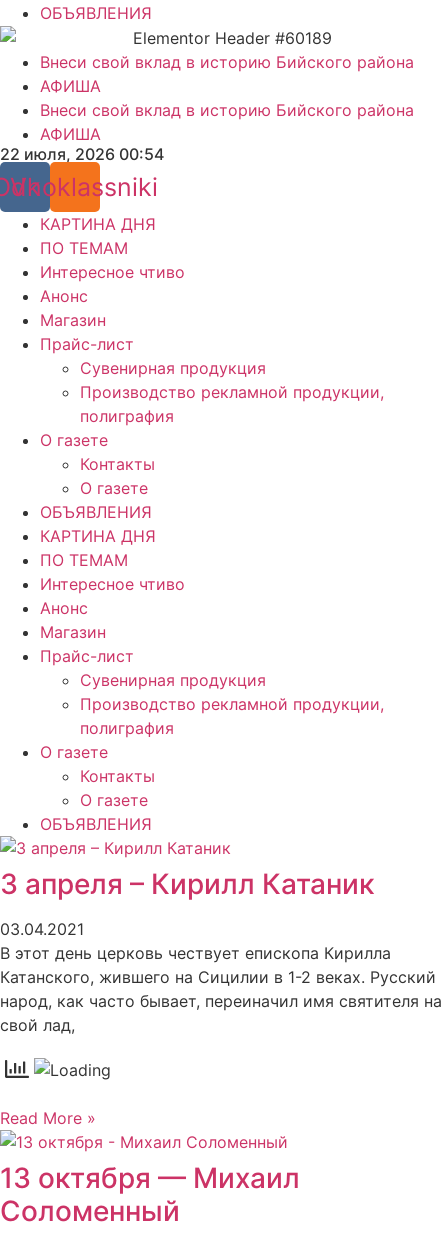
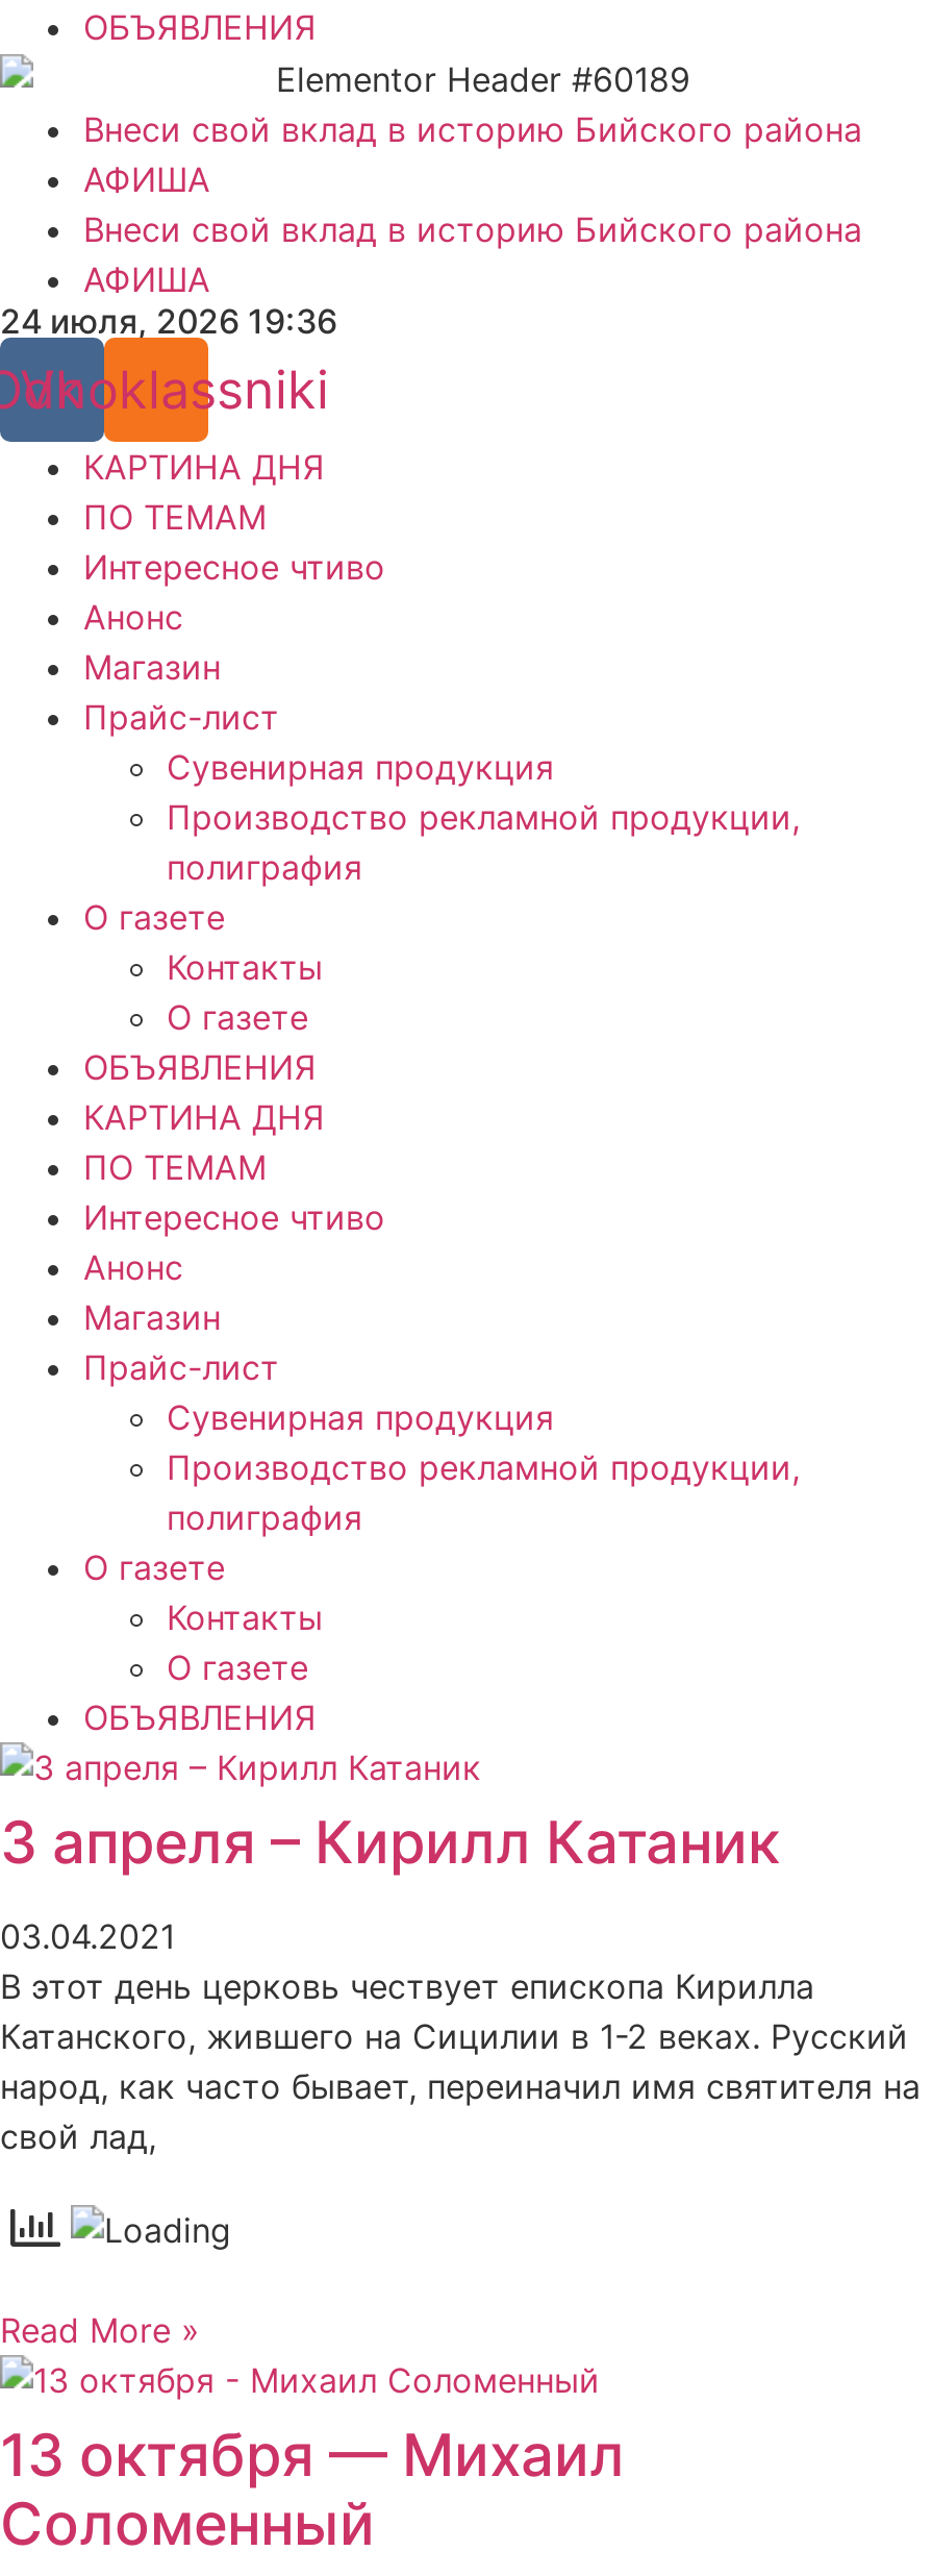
- 22 июля, 2026 00:54
+ 24 июля, 2026 19:36
